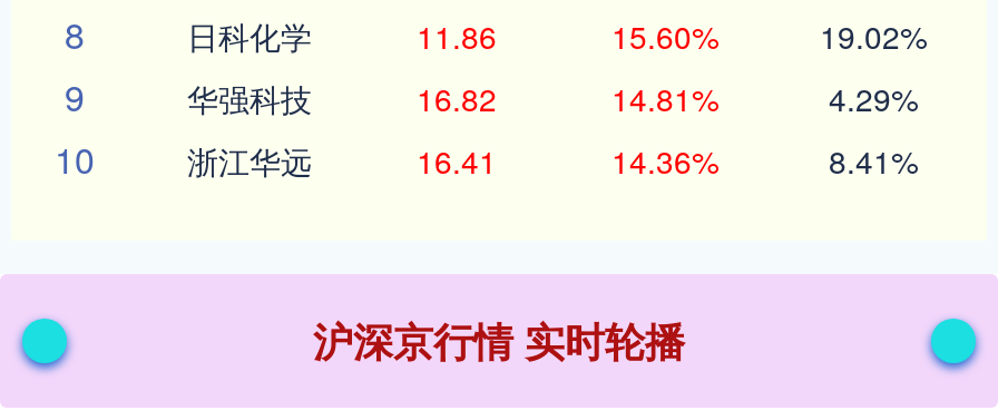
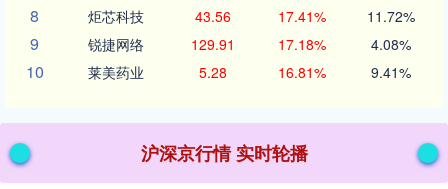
- 日科化学
- 11.86
- 15.60%
- 19.02%
+ 炬芯科技
+ 43.56
+ 17.41%
+ 11.72%

- 华强科技
- 16.82
- 14.81%
- 4.29%
+ 锐捷网络
+ 129.91
+ 17.18%
+ 4.08%

- 浙江华远
- 16.41
- 14.36%
- 8.41%
+ 莱美药业
+ 5.28
+ 16.81%
+ 9.41%
